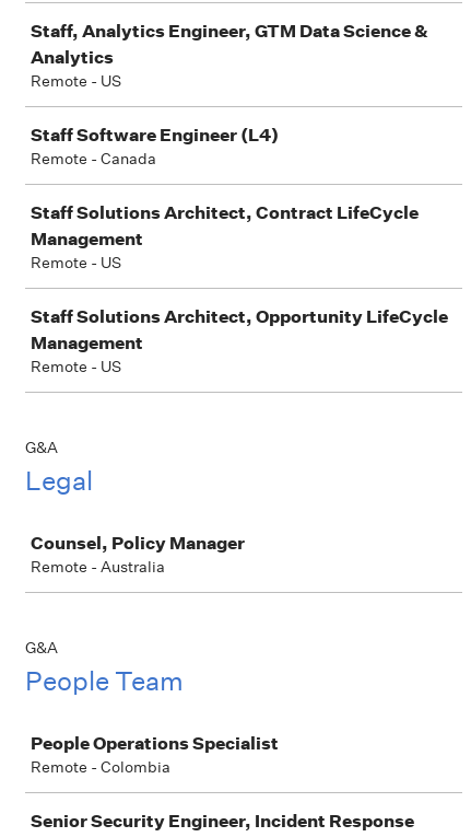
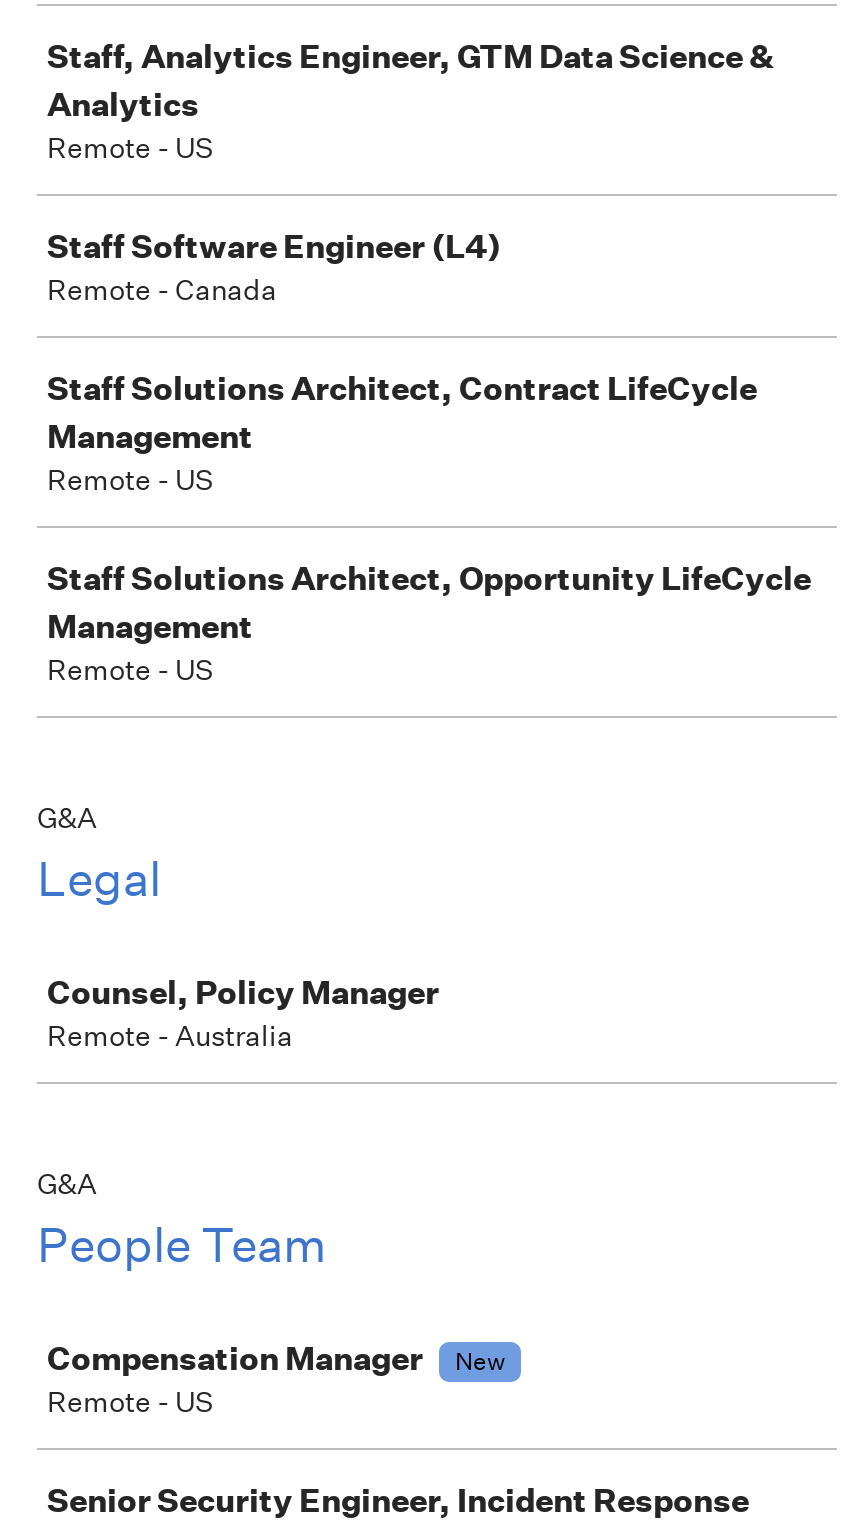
- People Operations Specialist
- Remote - Colombia
+ Compensation Manager
+ New
+ Remote - US
